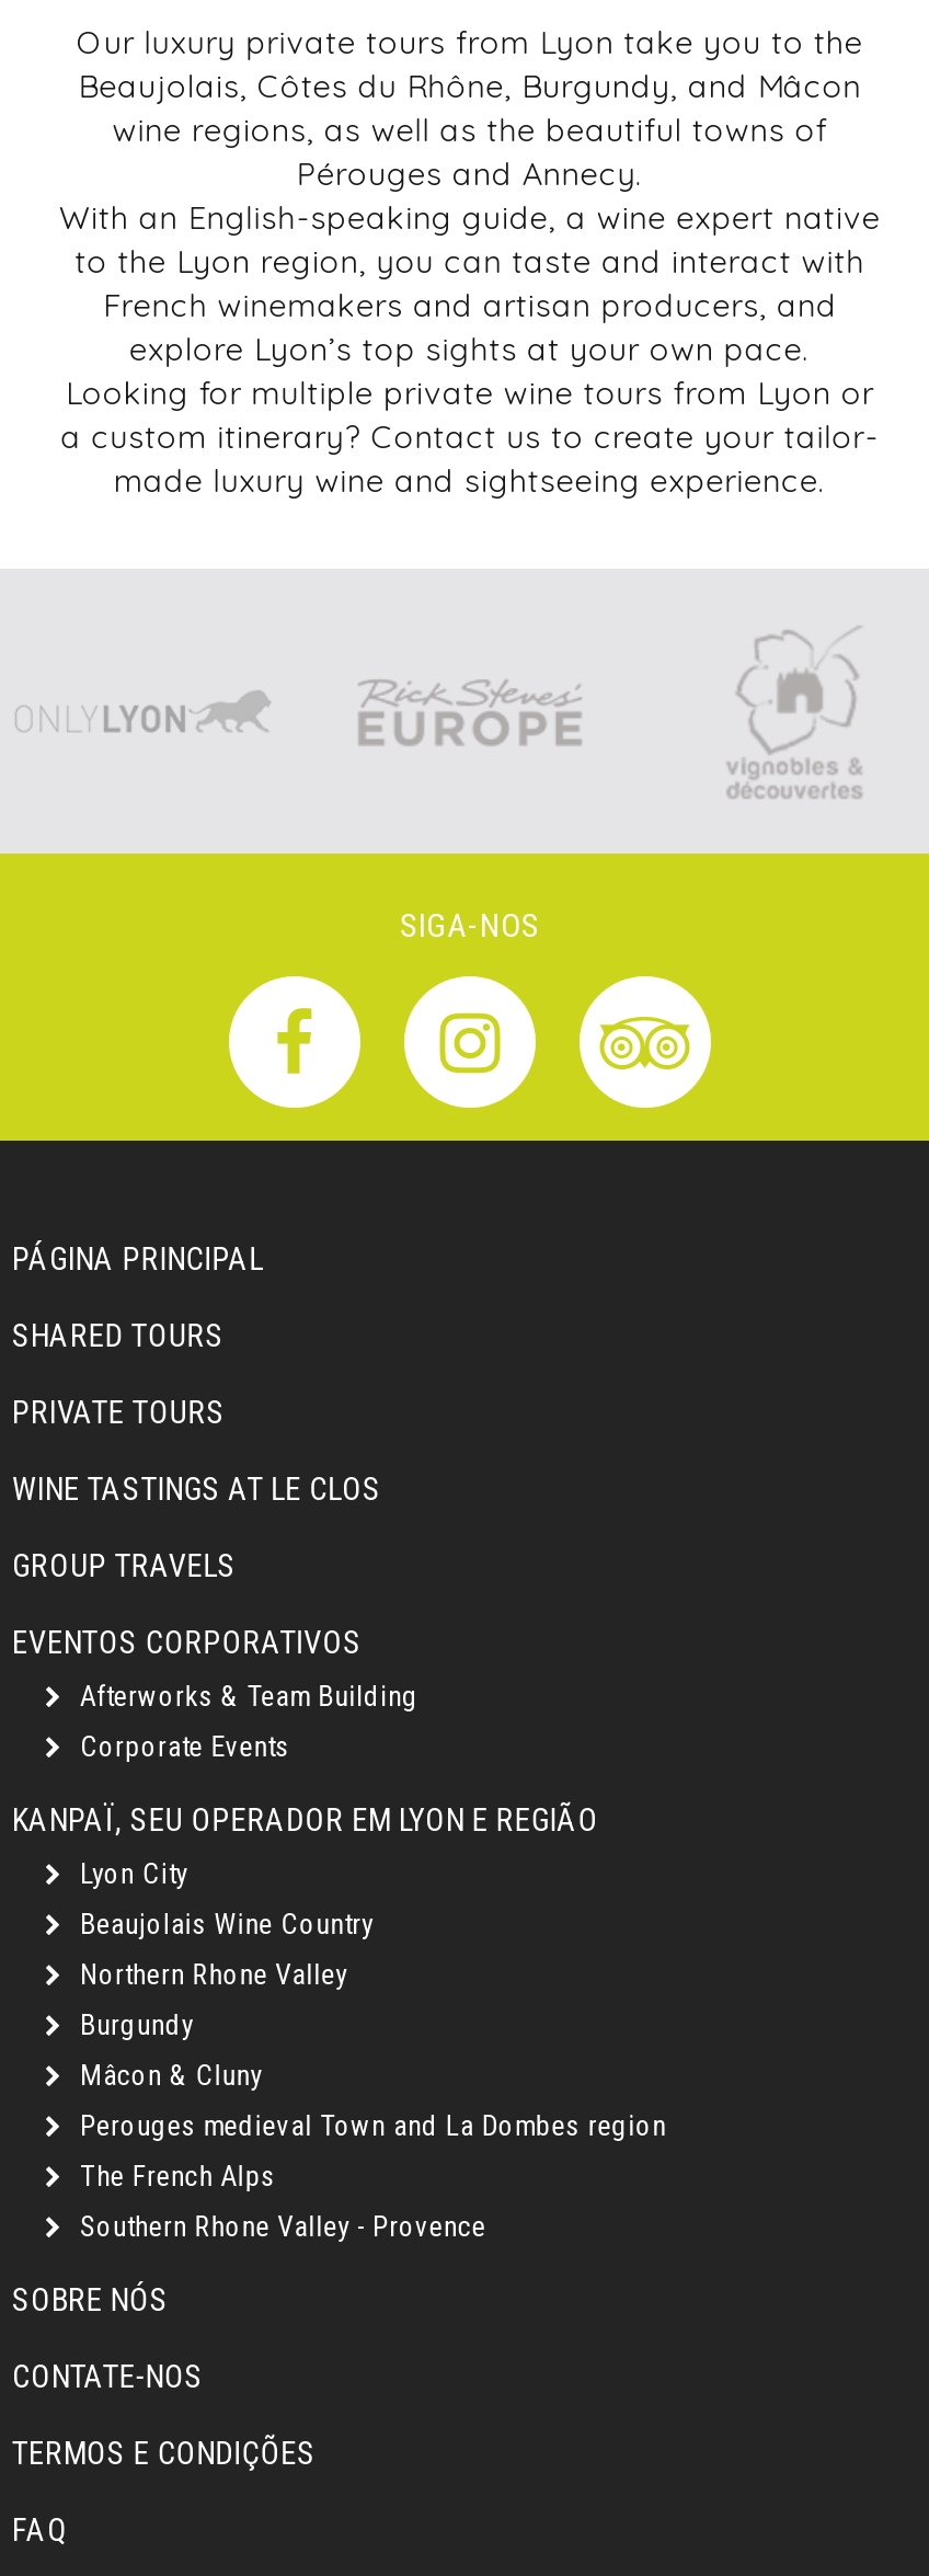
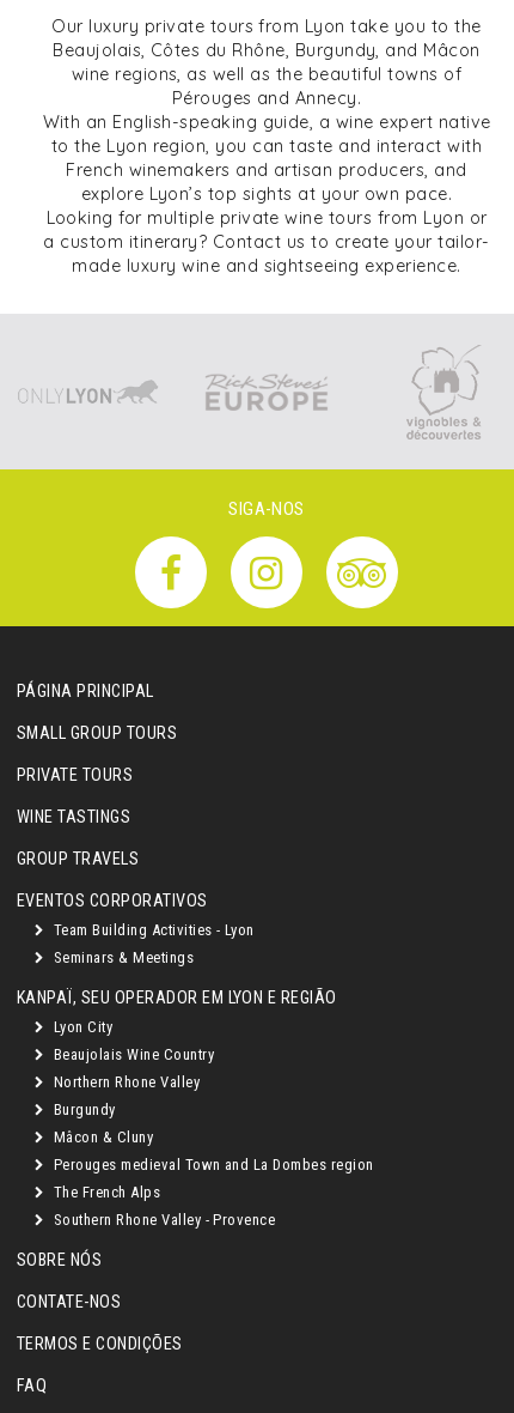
- SHARED TOURS
+ SMALL GROUP TOURS

- WINE TASTINGS AT LE CLOS
+ WINE TASTINGS

- Afterworks & Team Building
+ Team Building Activities - Lyon

- Corporate Events
+ Seminars & Meetings
